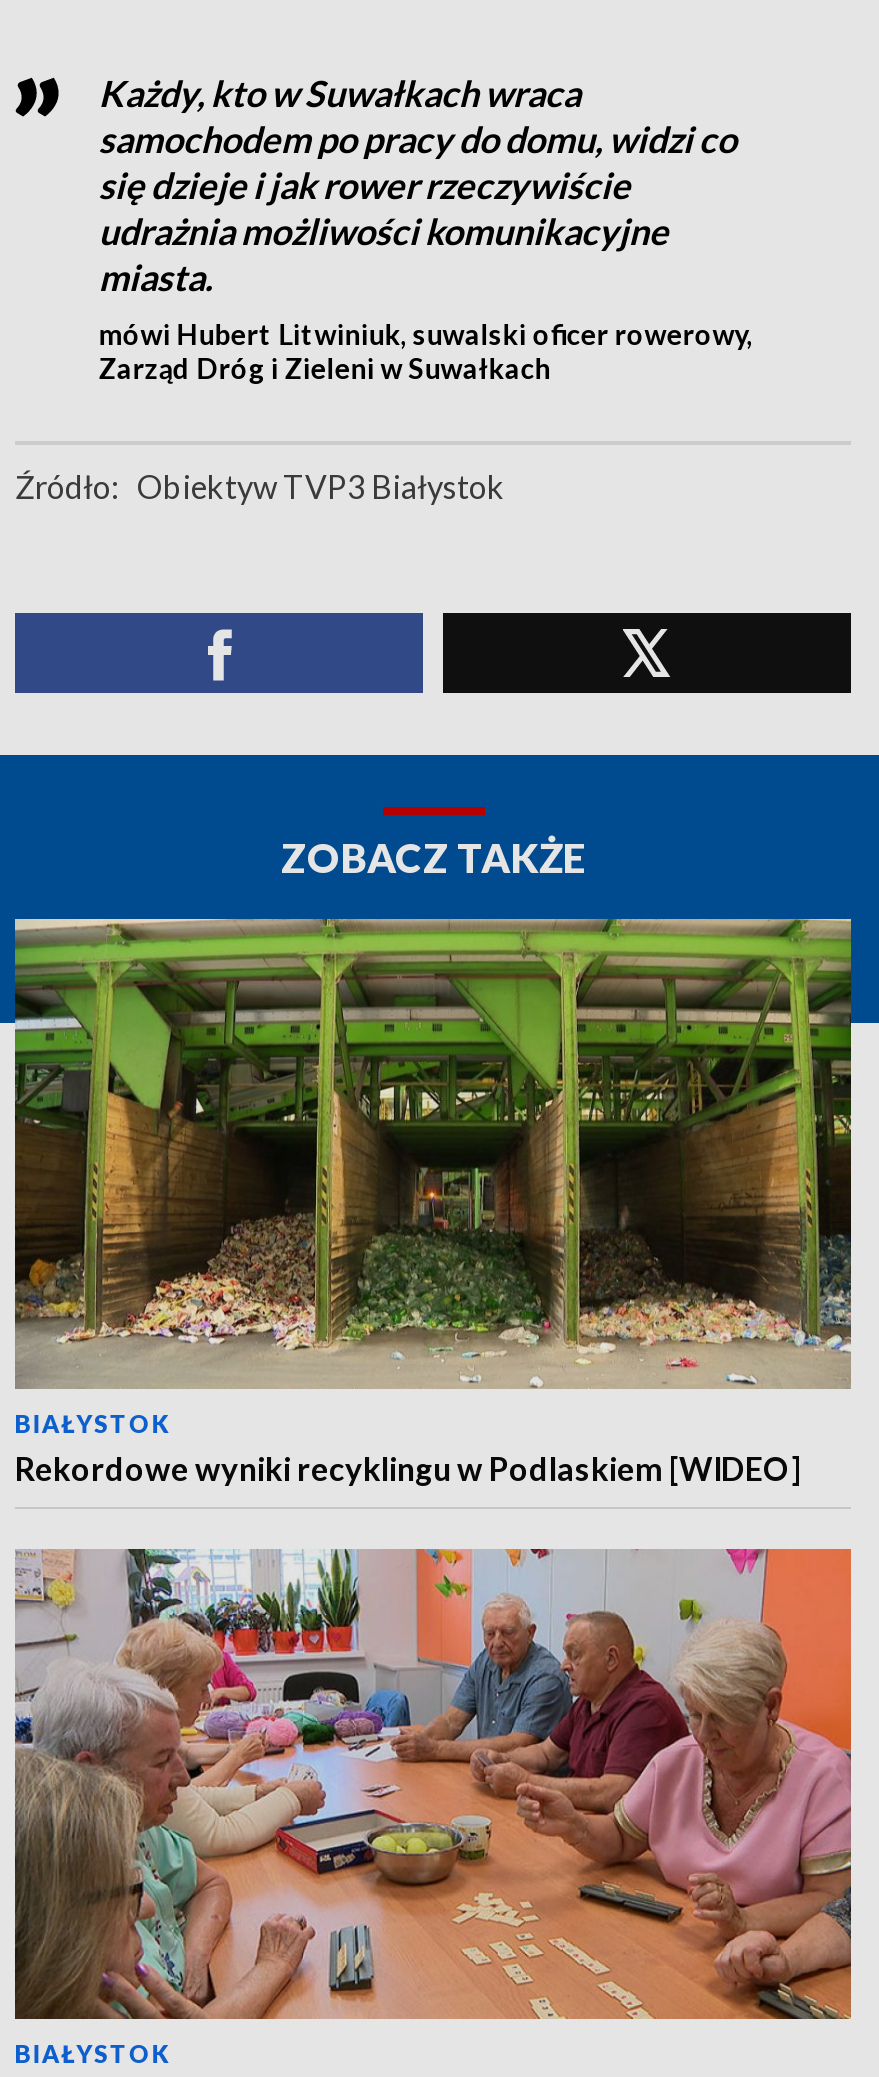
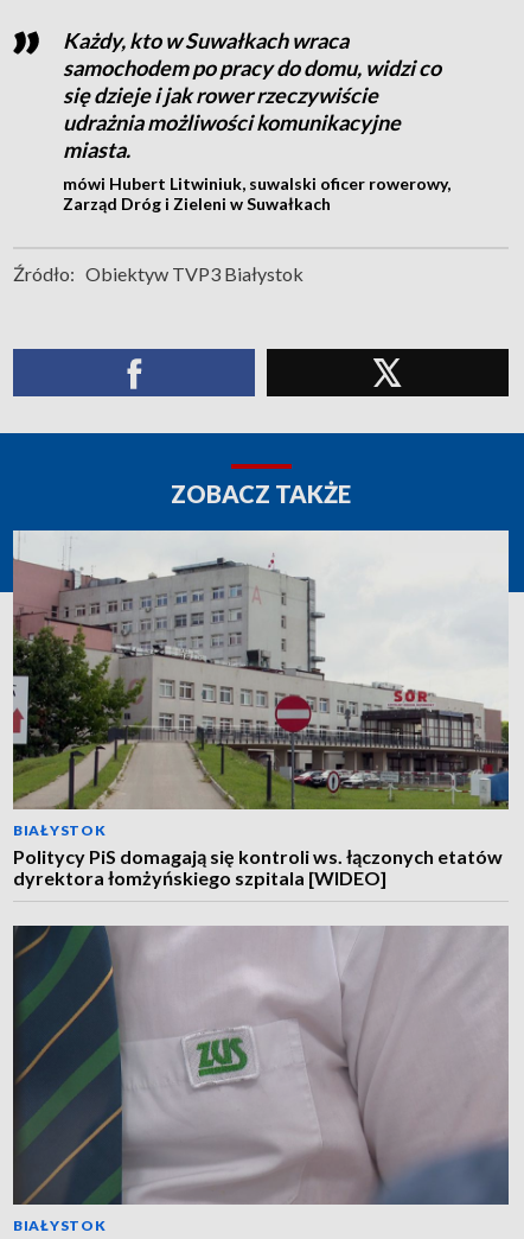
- [image]
- Rekordowe wyniki recyklingu w Podlaskiem [WIDEO]
+ [image]
+ Politycy PiS domagają się kontroli ws. łączonych etatów
+ dyrektora łomżyńskiego szpitala [WIDEO]

- [image]
+ [image]
